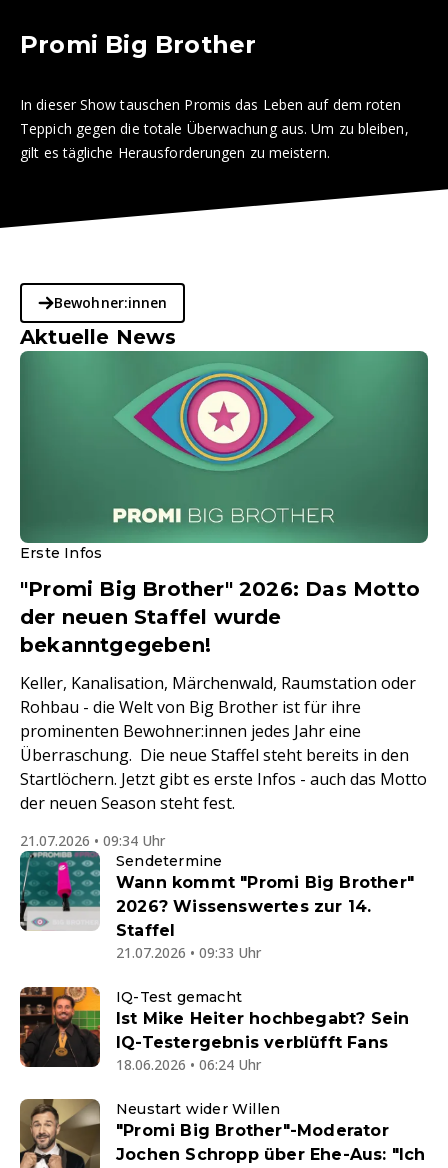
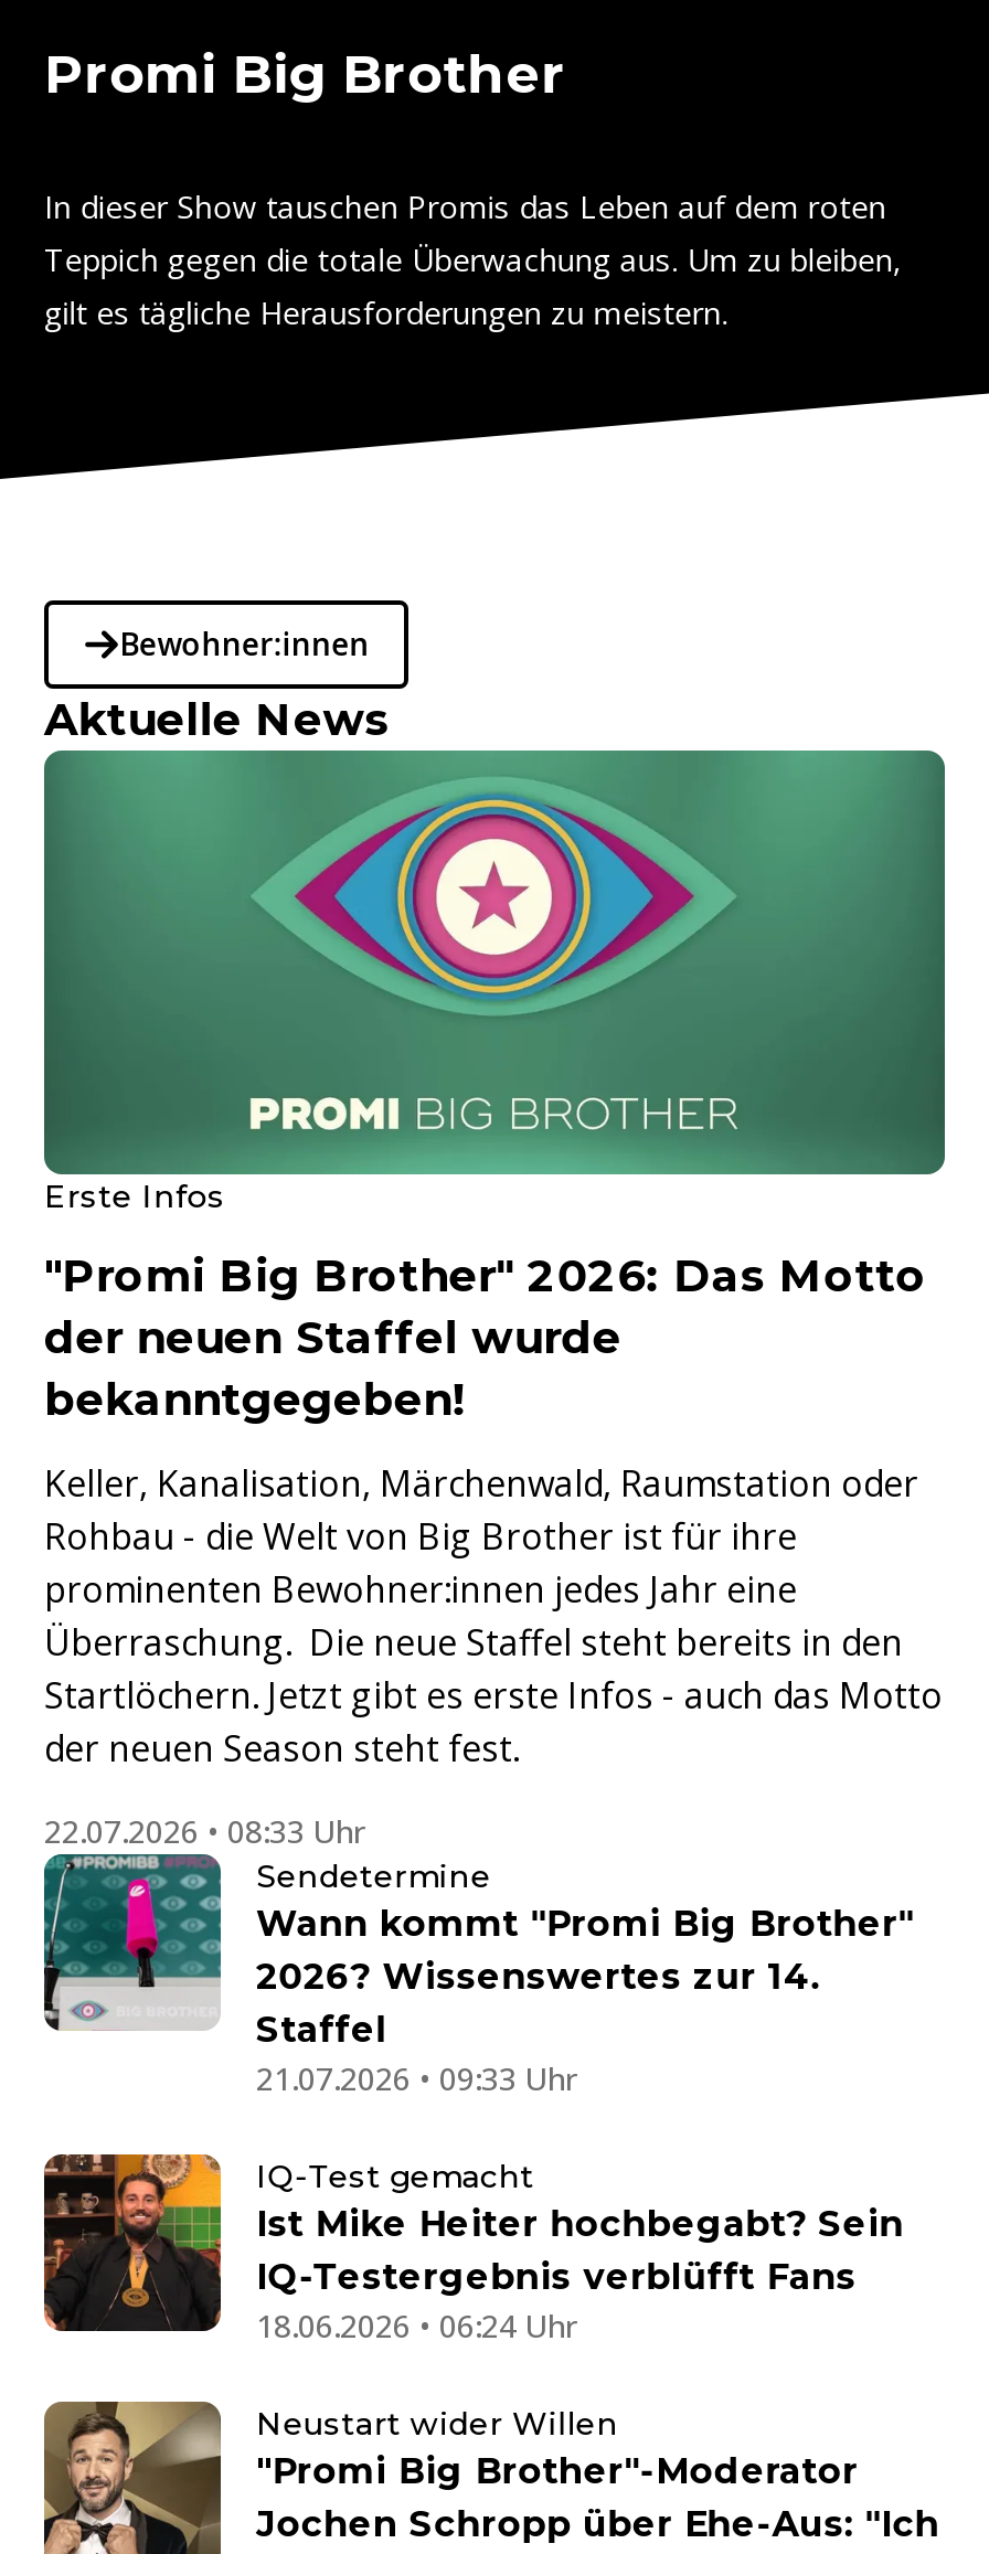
- 21.07.2026 • 09:34 Uhr
+ 22.07.2026 • 08:33 Uhr
